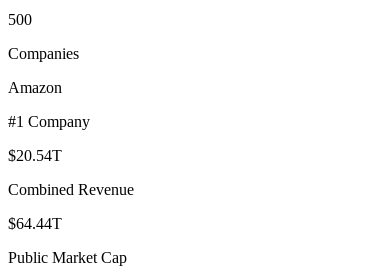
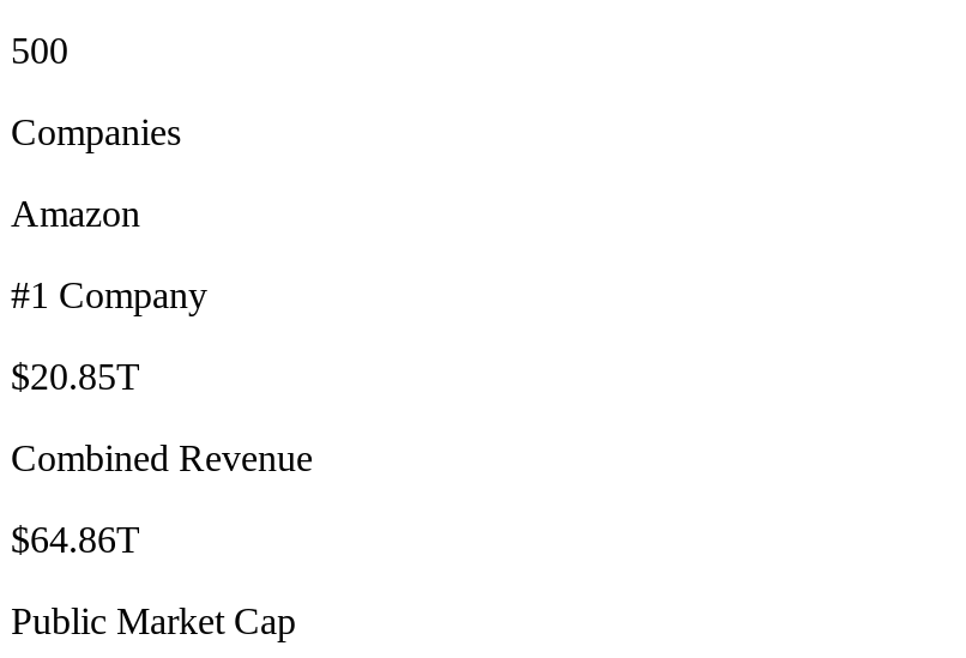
- $20.54T
+ $20.85T

- $64.44T
+ $64.86T
